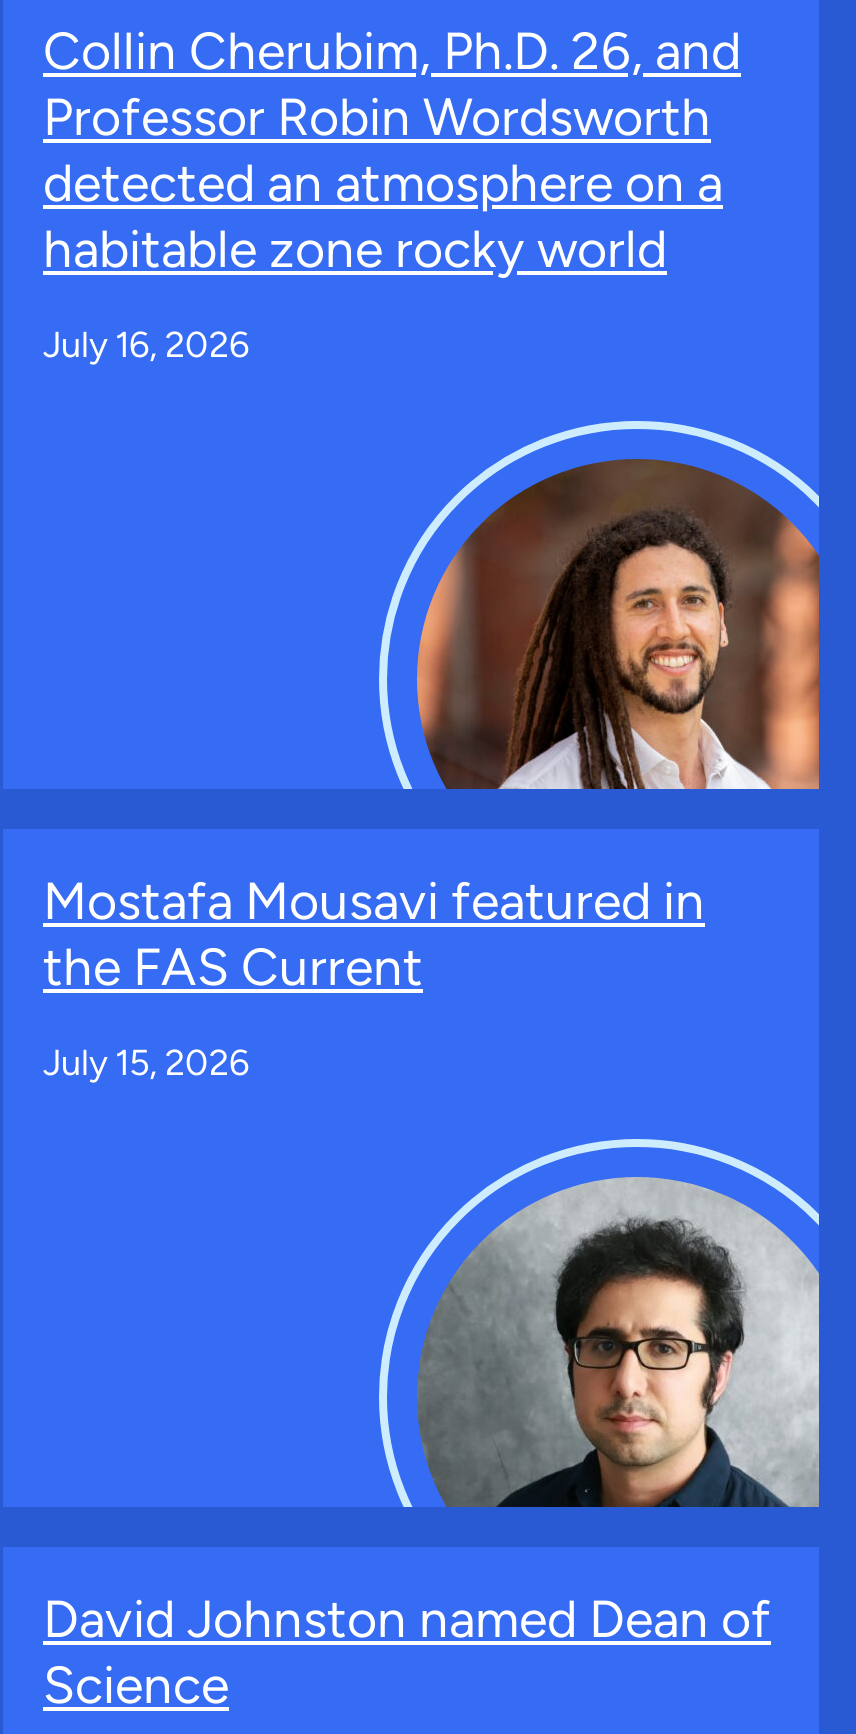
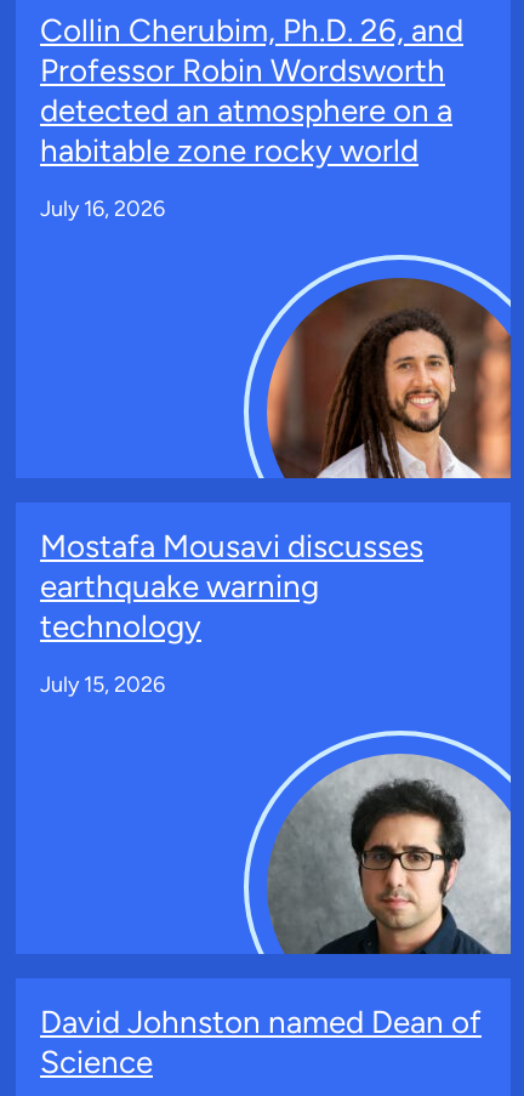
- Mostafa Mousavi featured in
- the FAS Current
+ Mostafa Mousavi discusses
+ earthquake warning
+ technology
